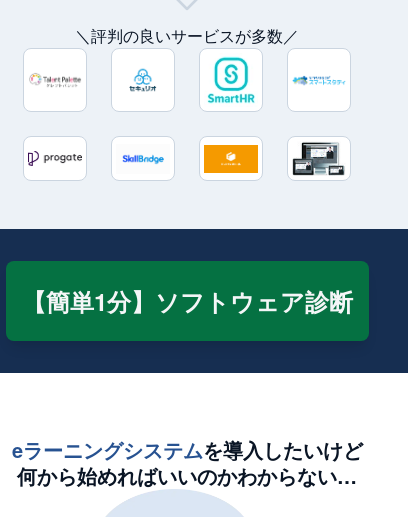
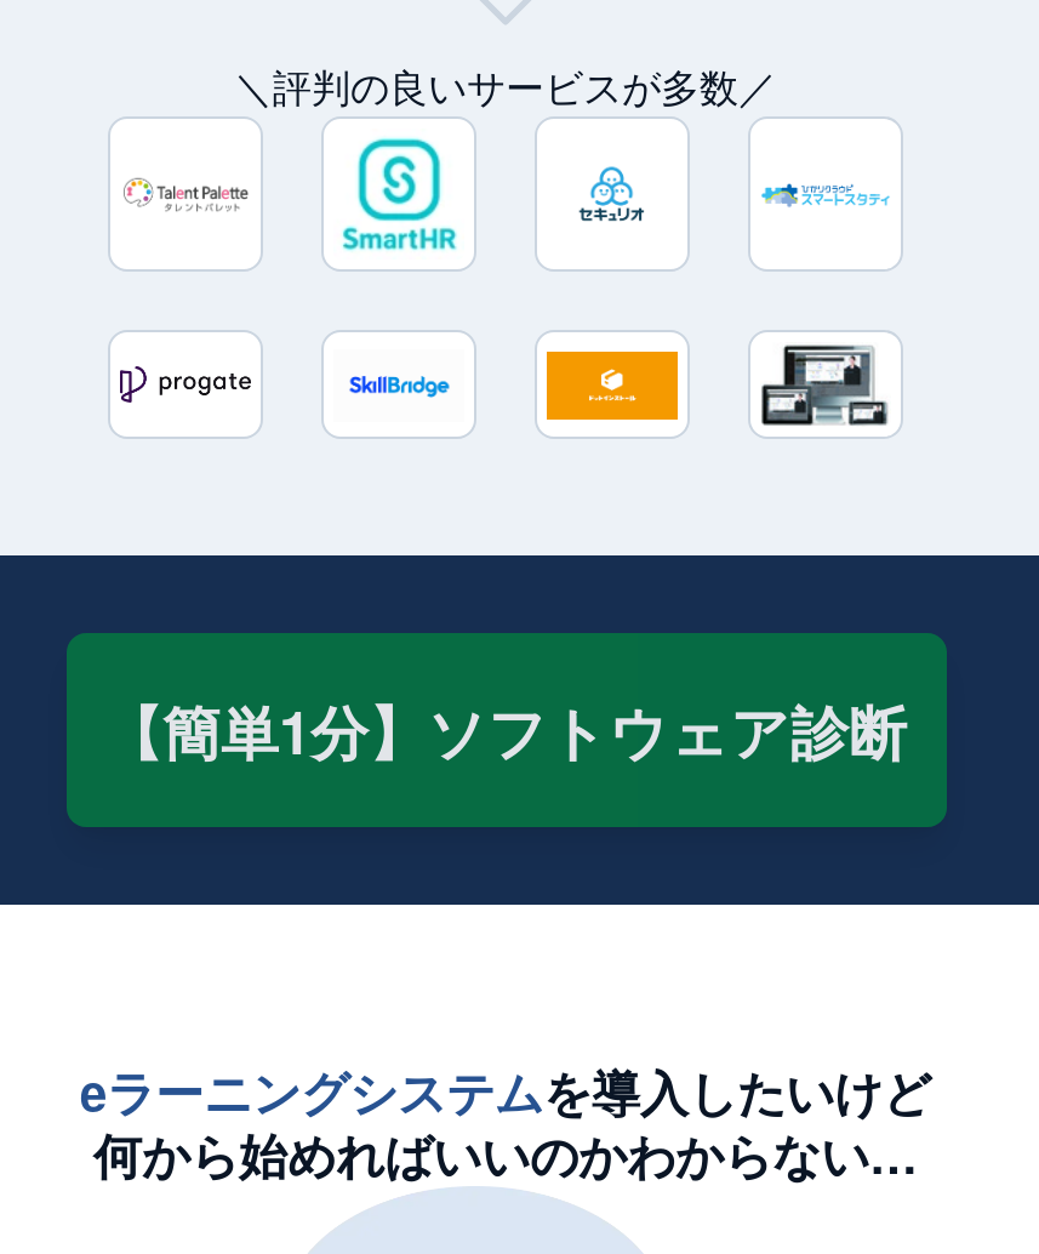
- [image]
+ [image]

- [image]
+ [image]
